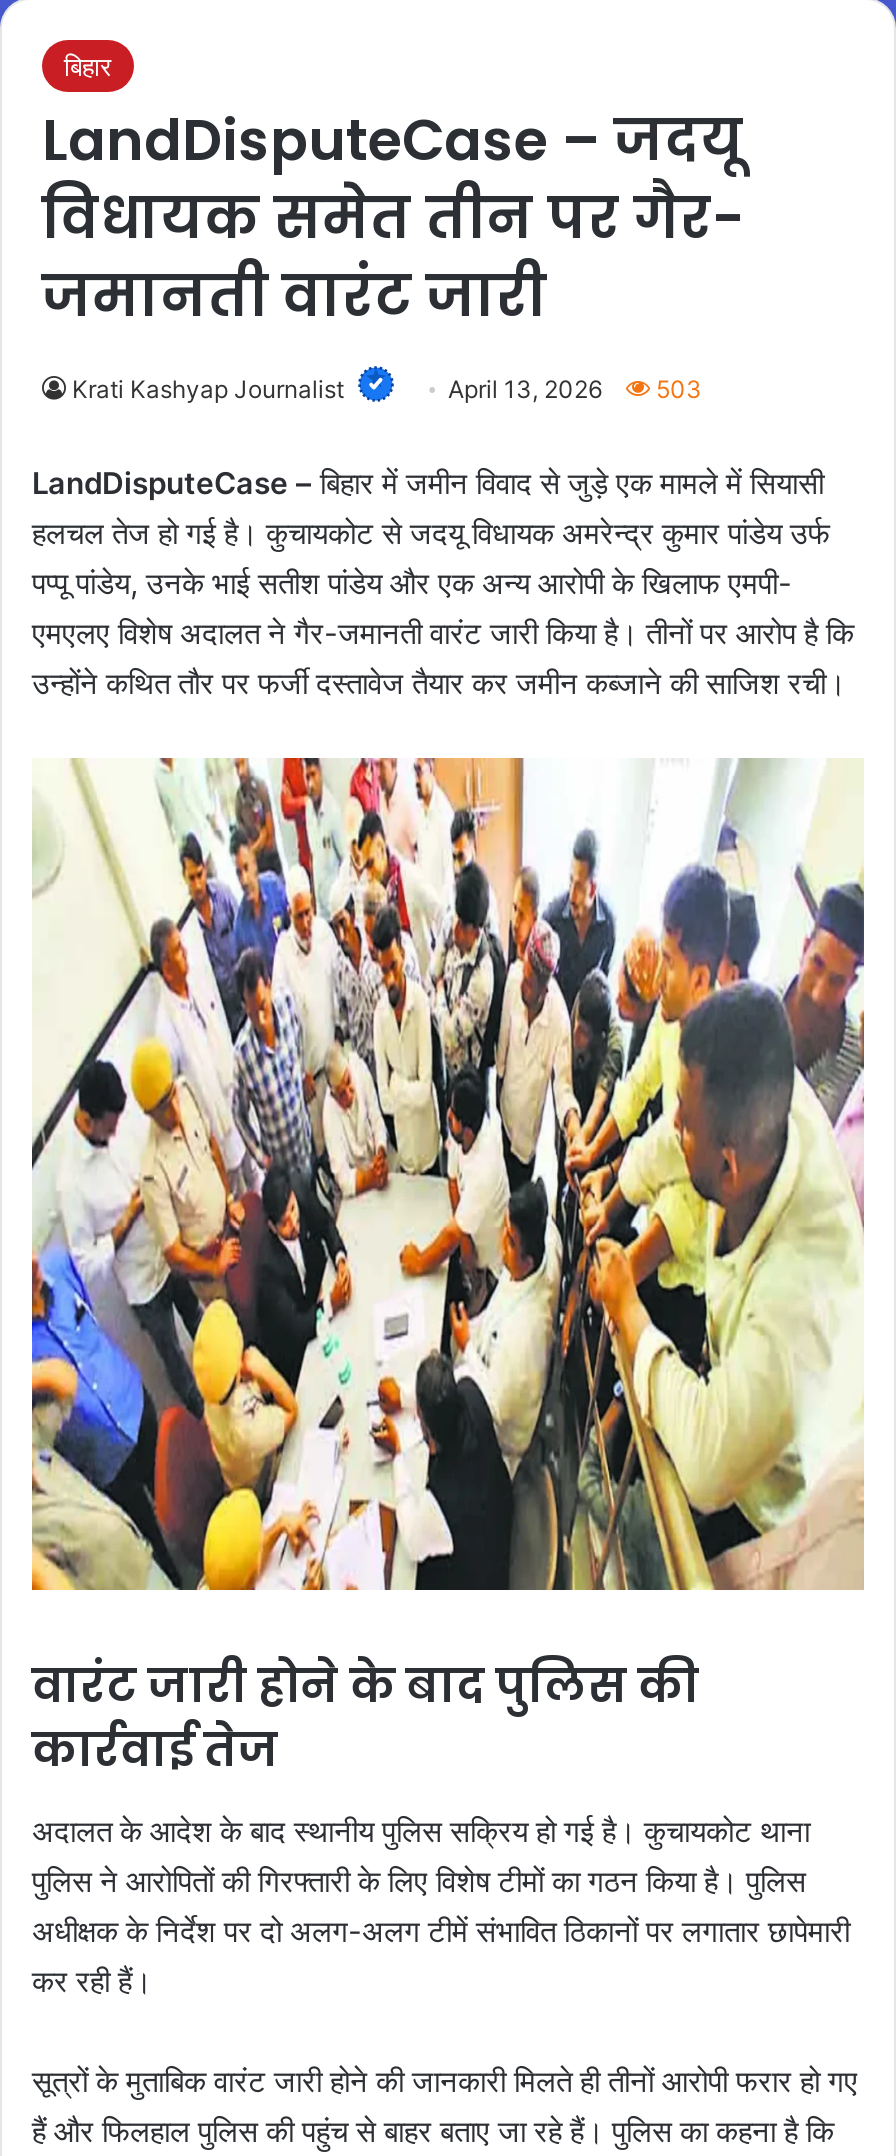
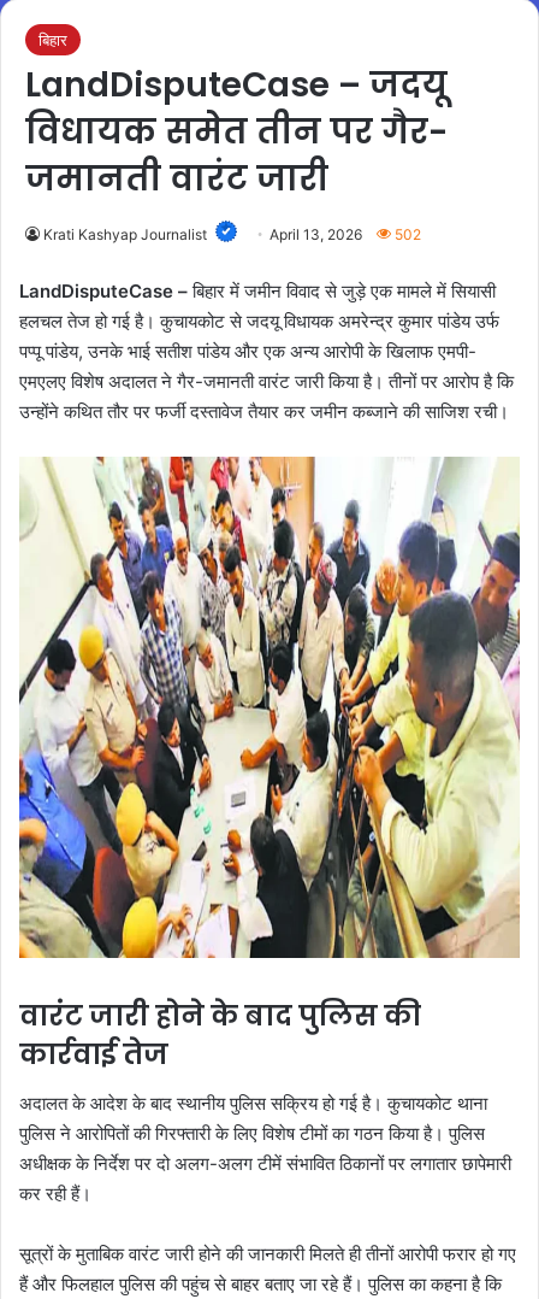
- April 13, 2026 503
+ April 13, 2026 502
